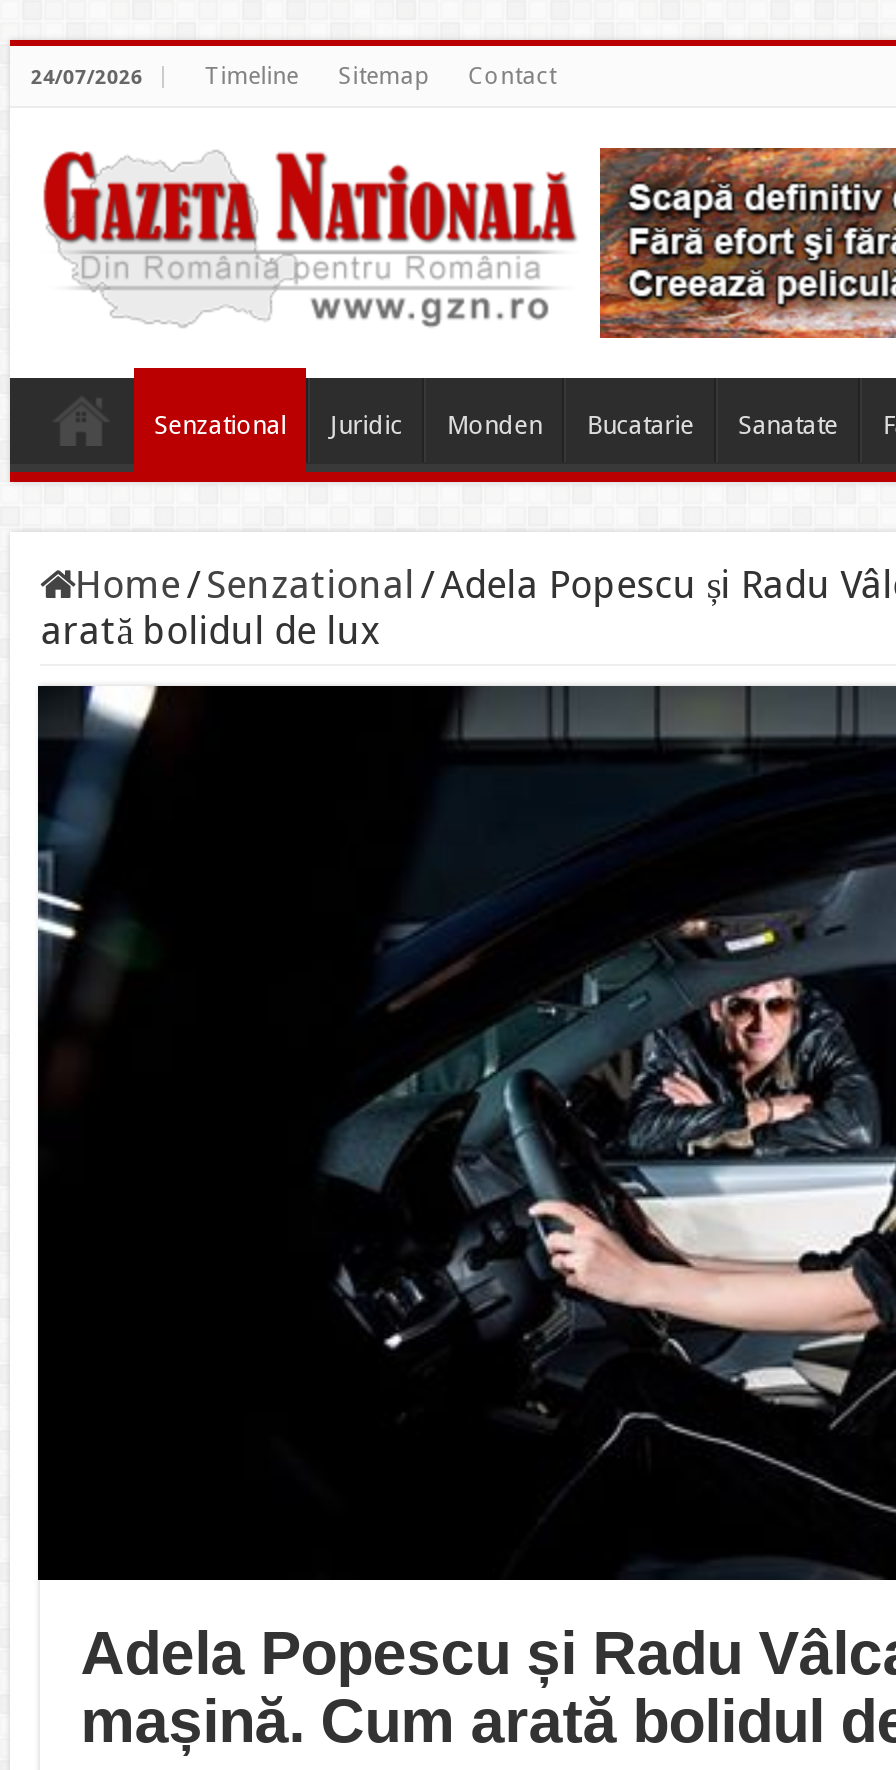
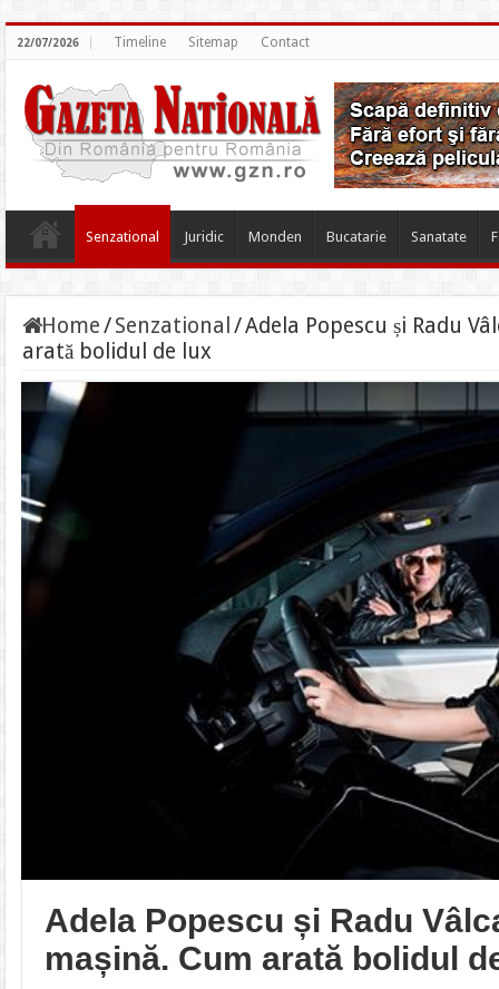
- 24/07/2026
+ 22/07/2026
